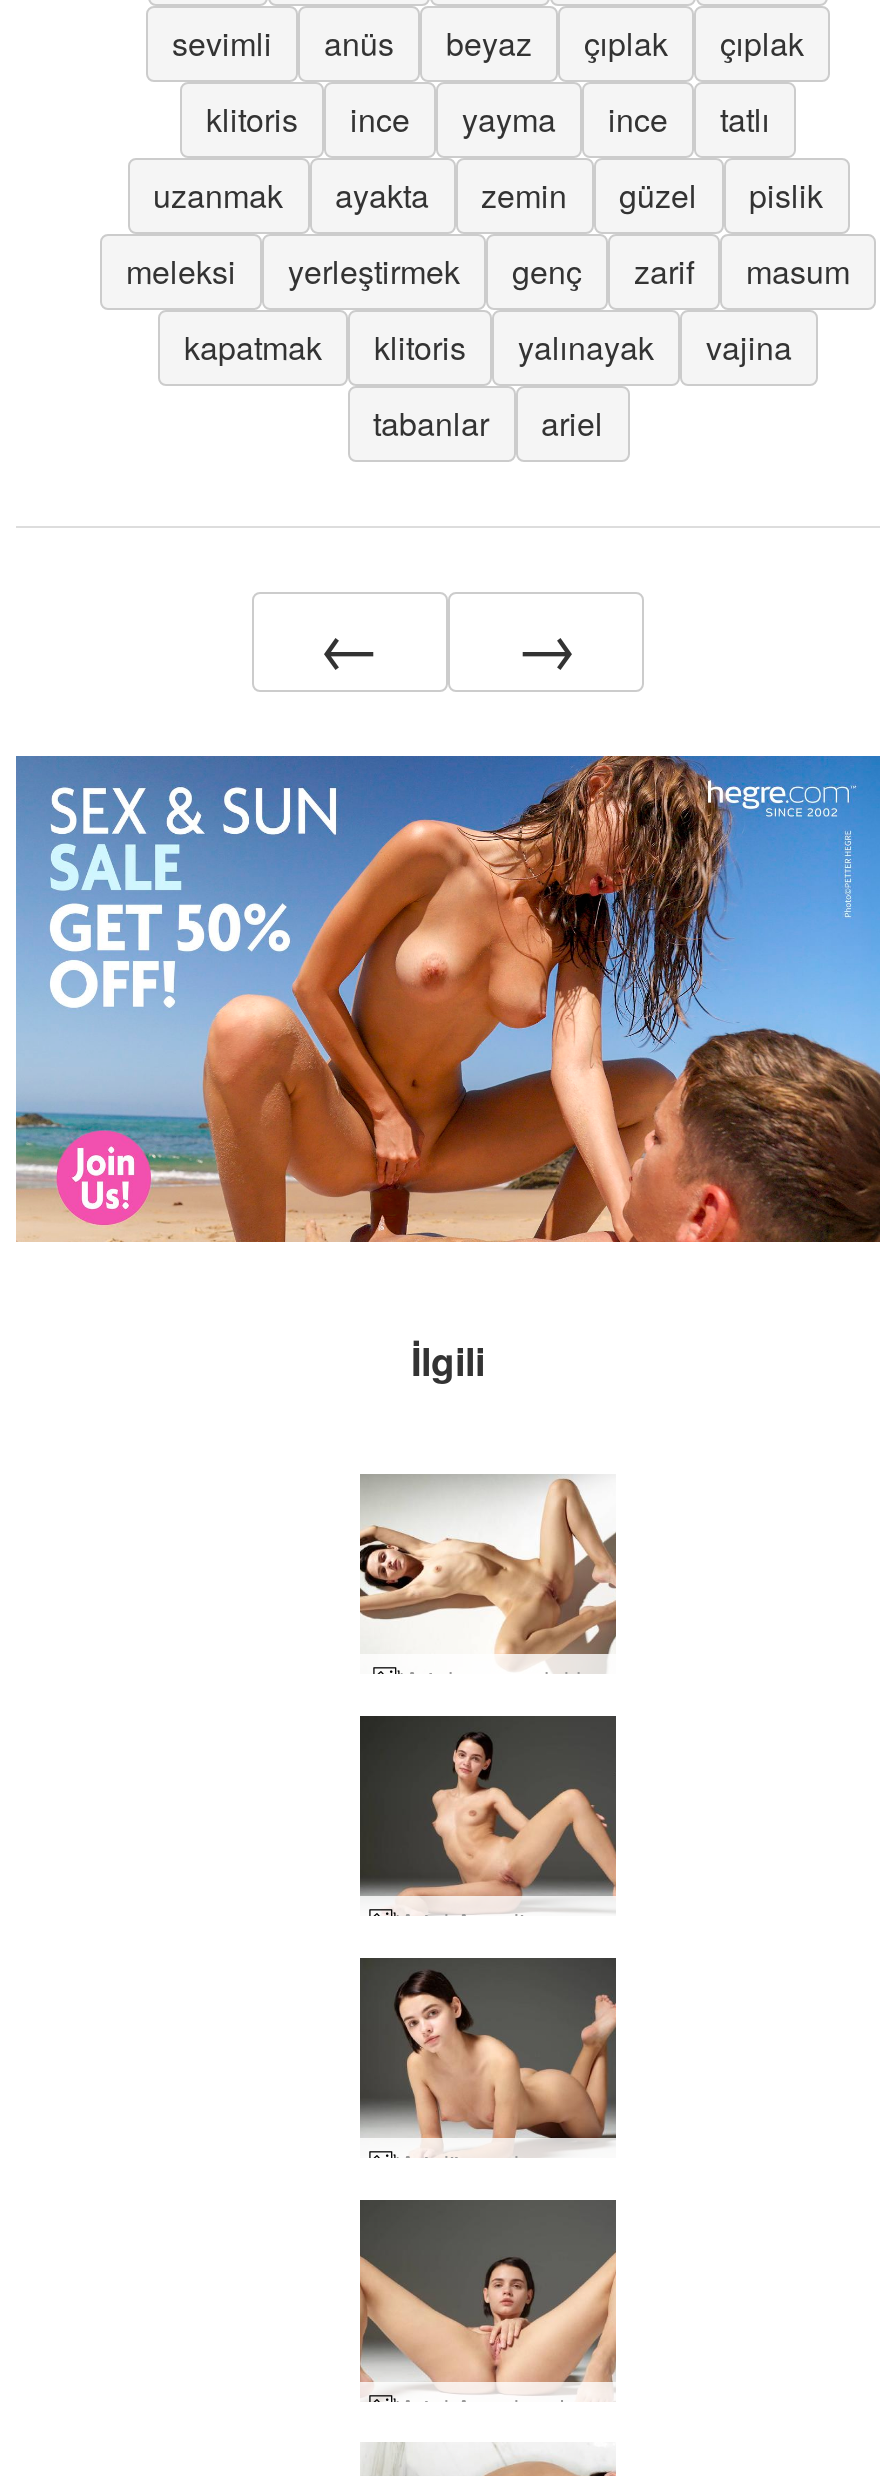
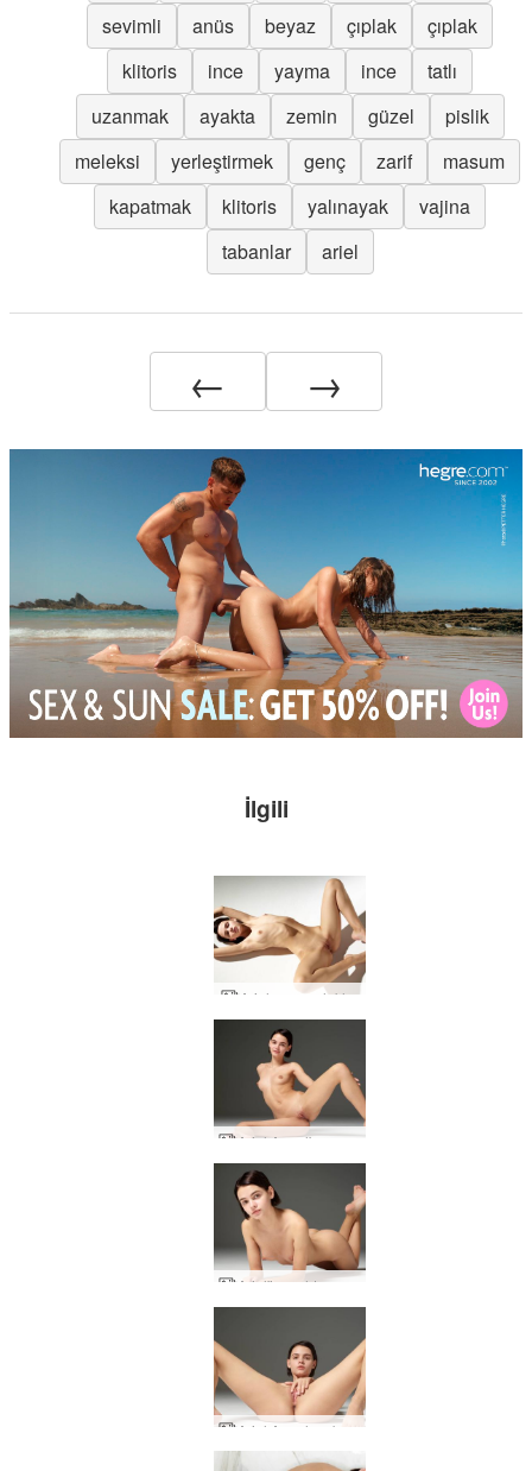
- [image]
+ [image]
